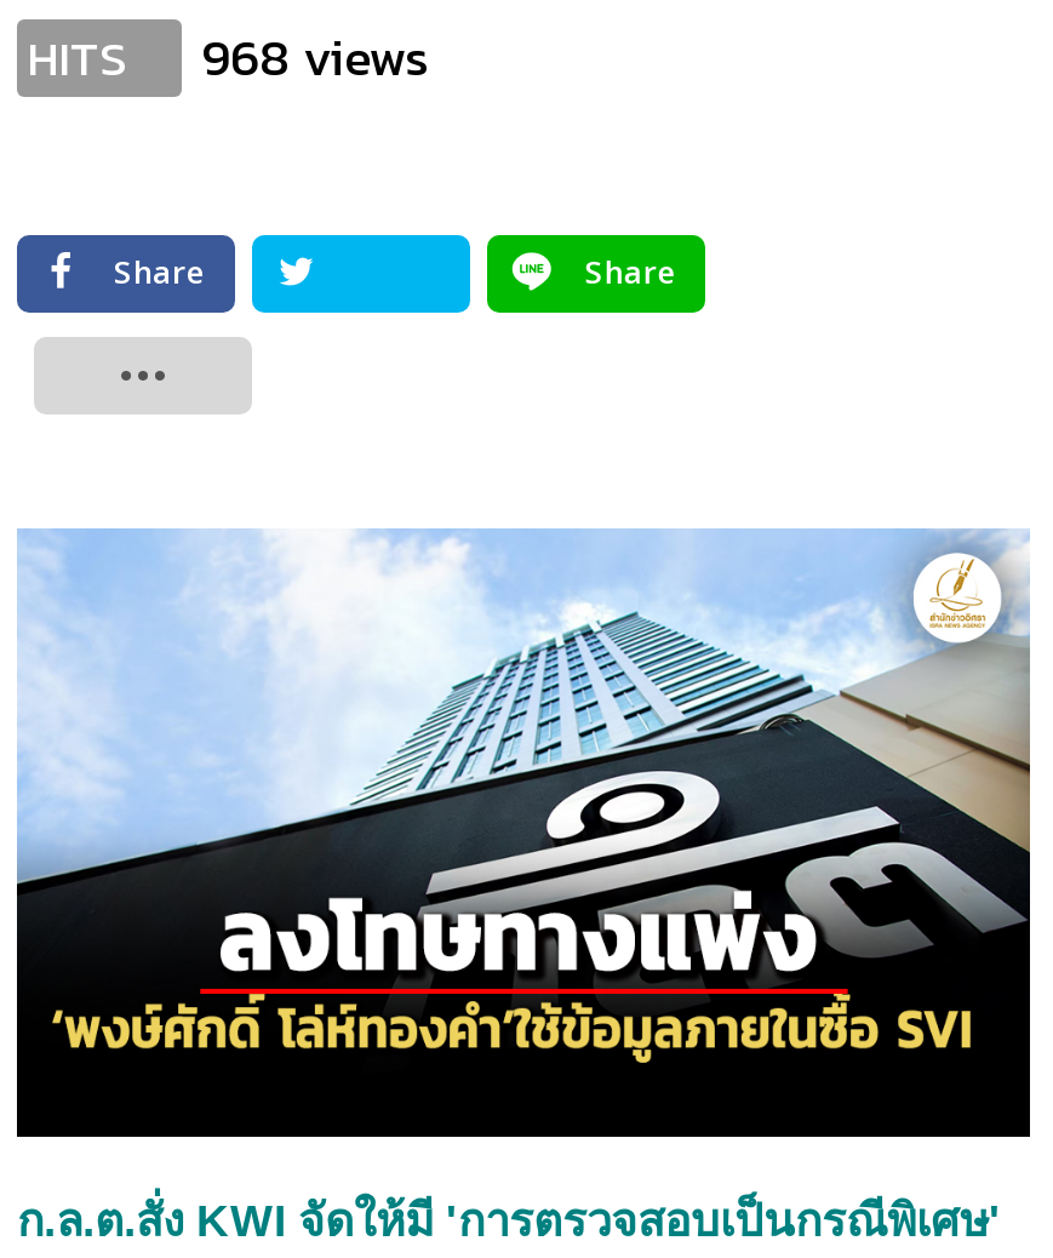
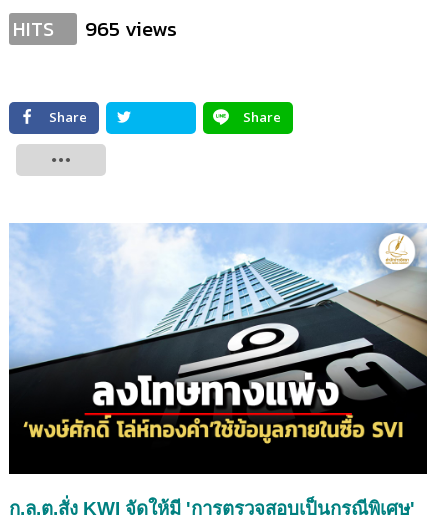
- HITS 968 views
+ HITS 965 views
